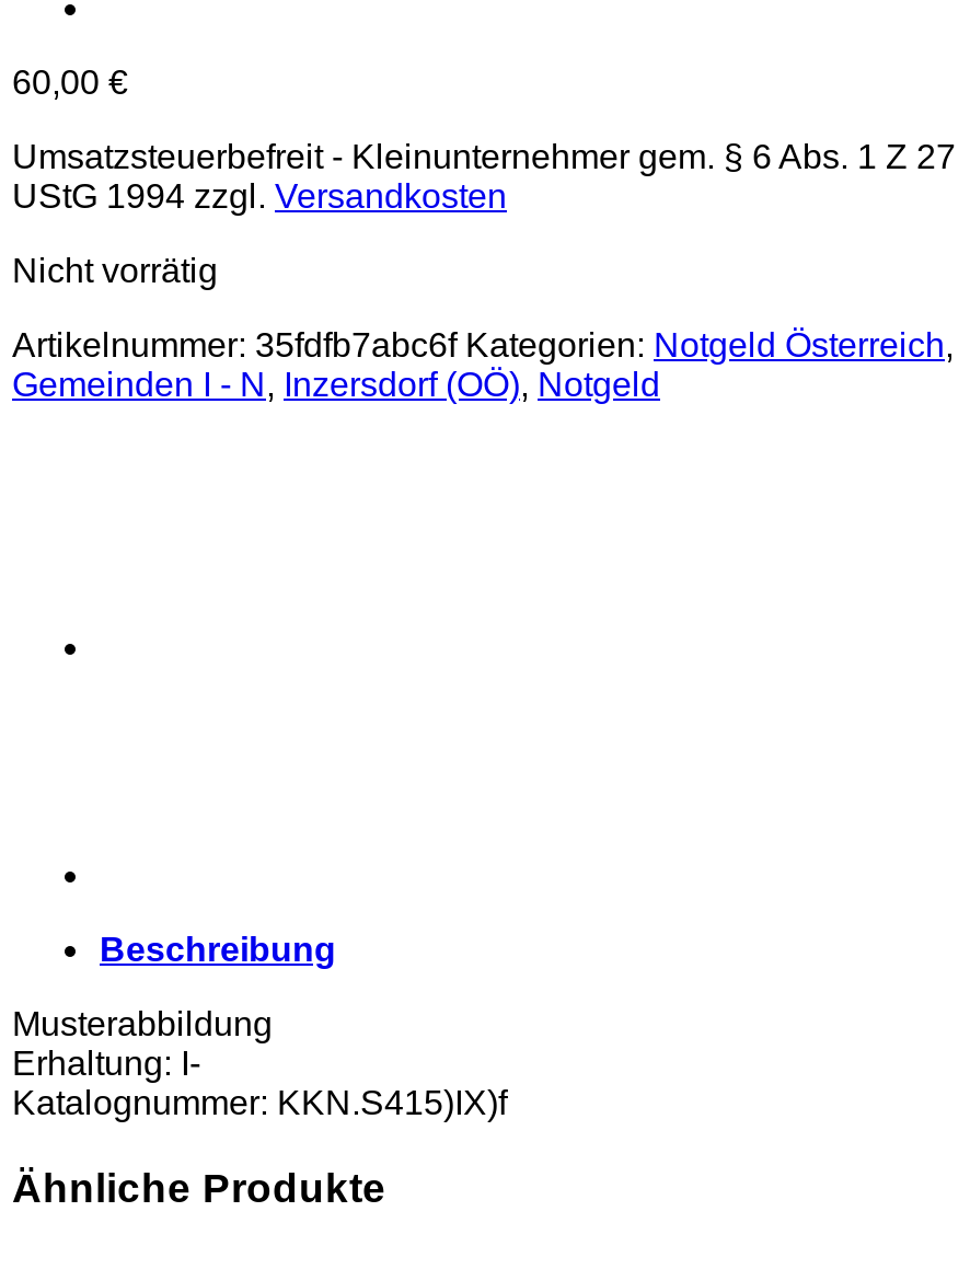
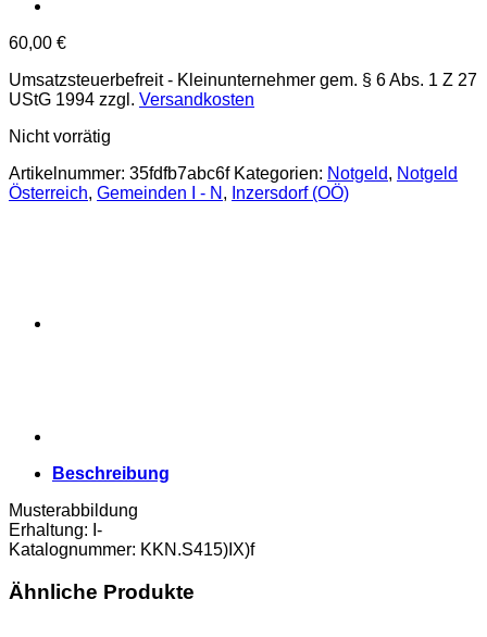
- Artikelnummer: 35fdfb7abc6f Kategorien: Notgeld Österreich,
- Gemeinden I - N, Inzersdorf (OÖ), Notgeld
+ Artikelnummer: 35fdfb7abc6f Kategorien: Notgeld, Notgeld
+ Österreich, Gemeinden I - N, Inzersdorf (OÖ)
